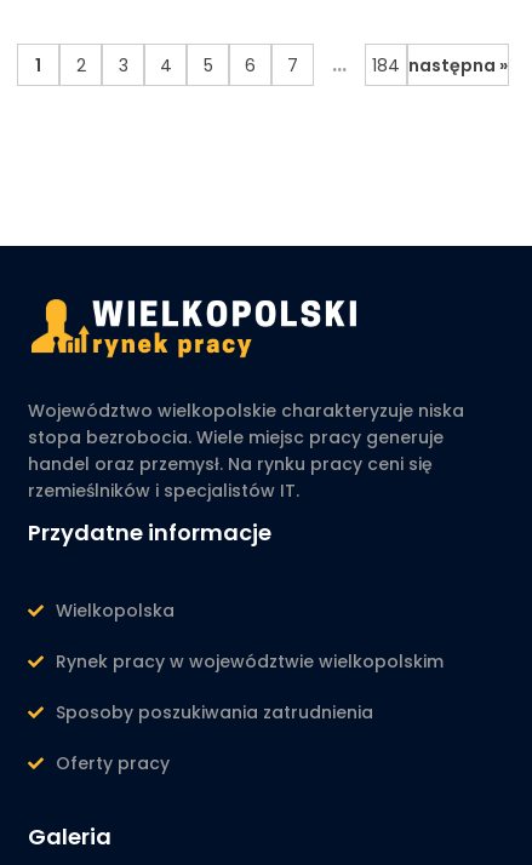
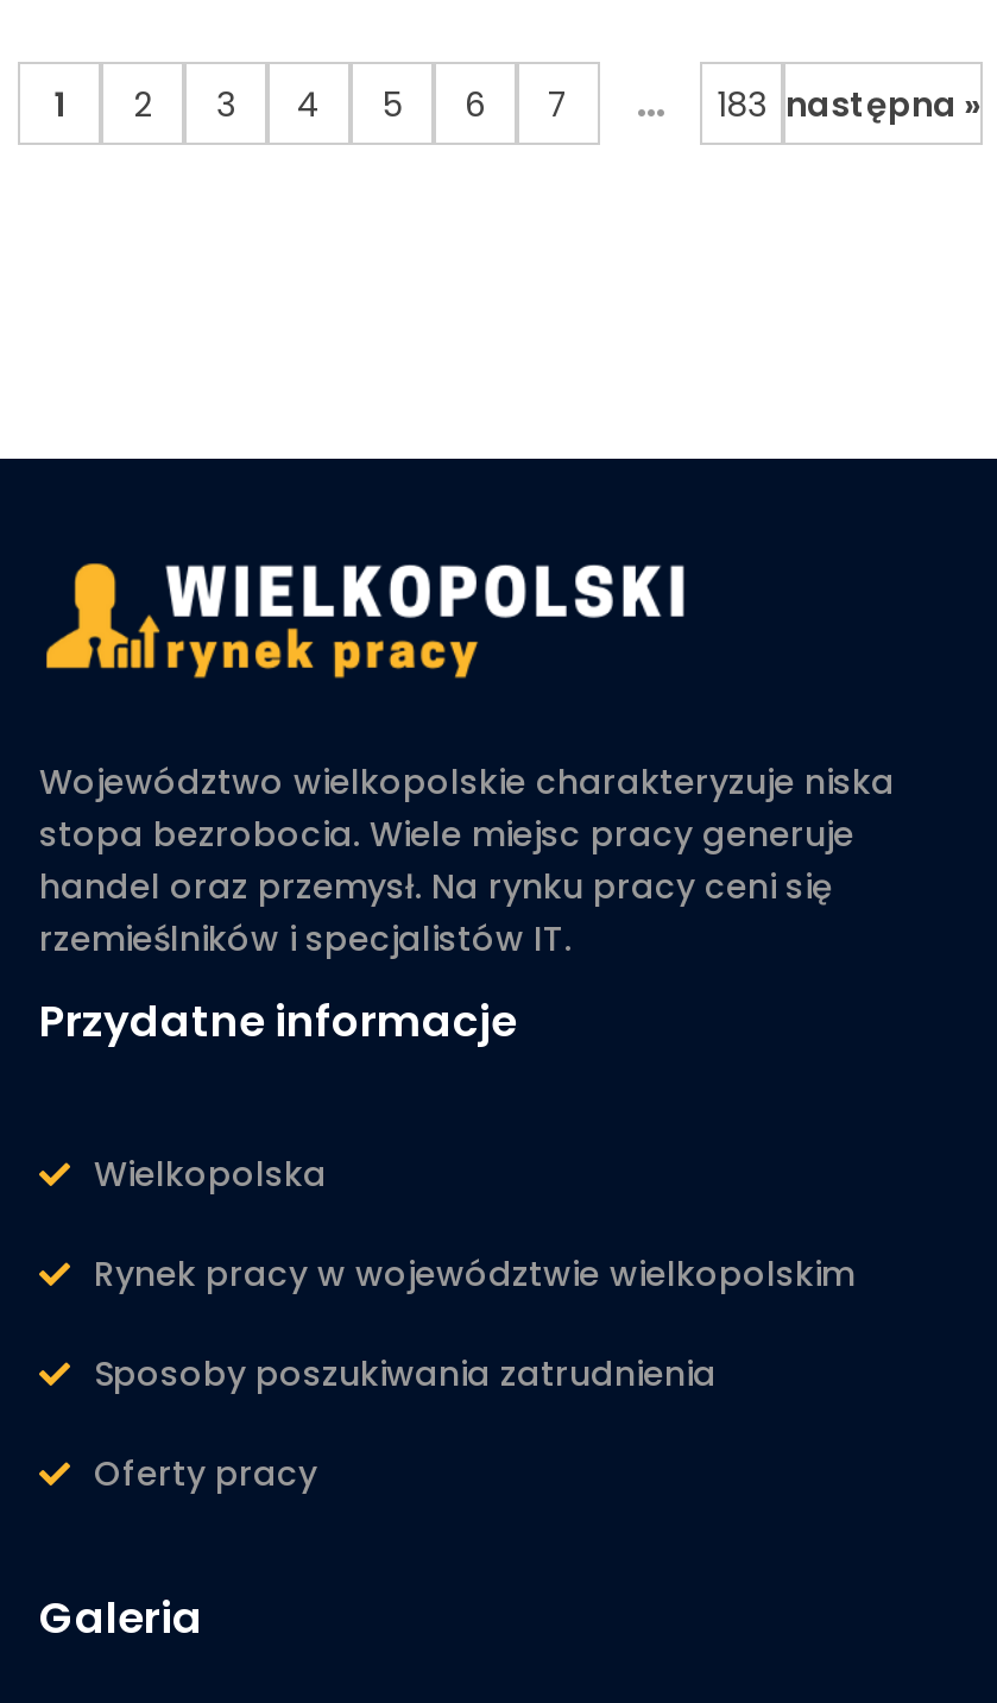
- 184 następna »
+ 183 następna »
